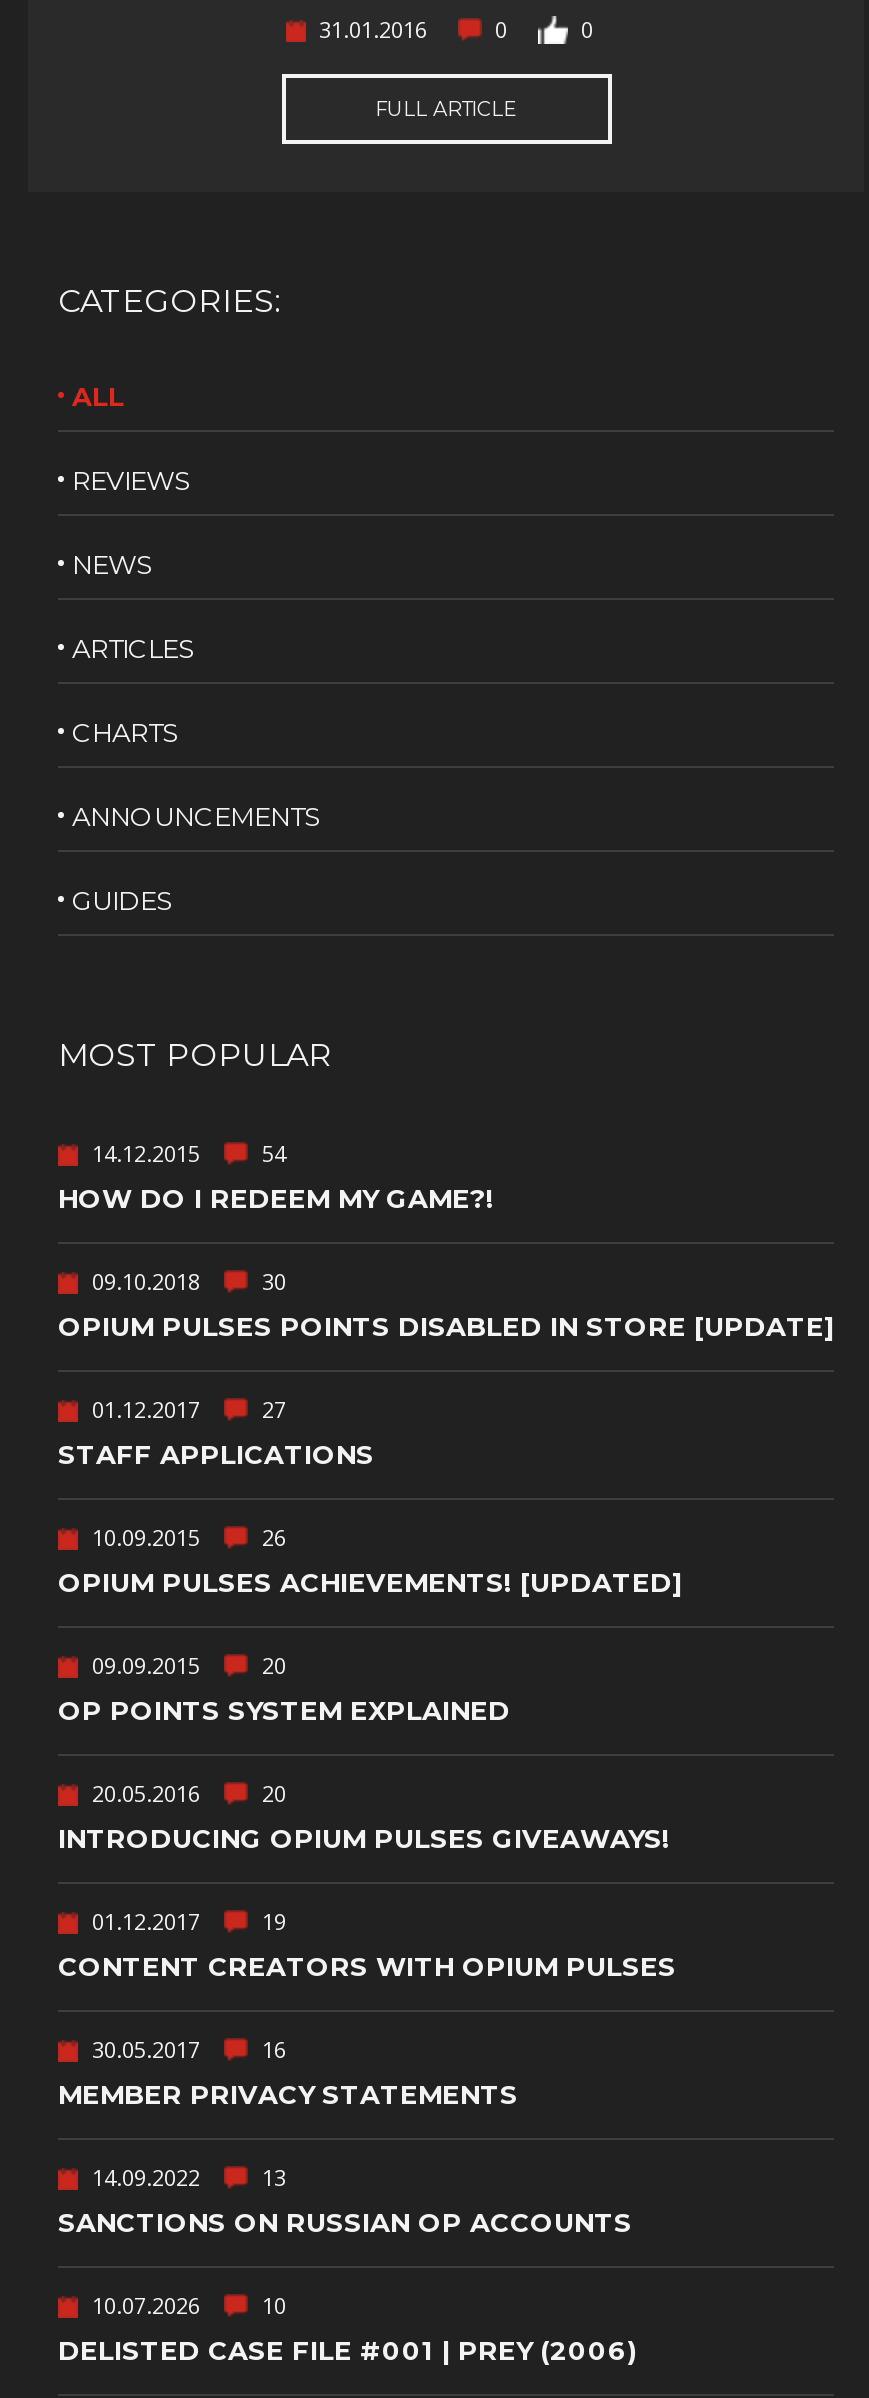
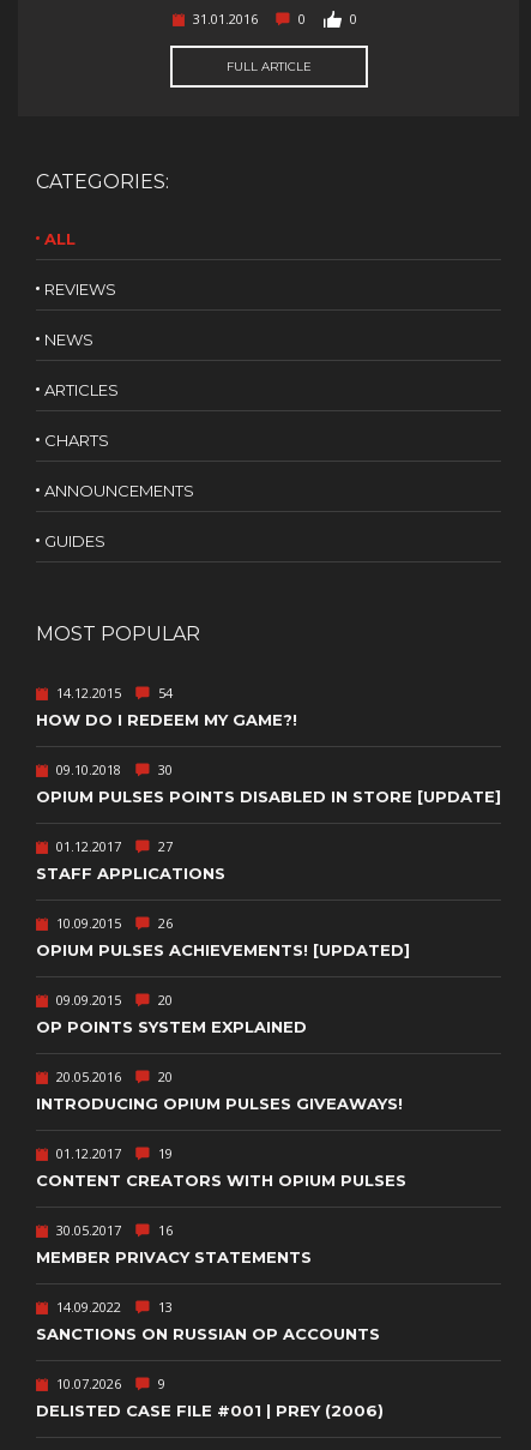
- 10
+ 9
